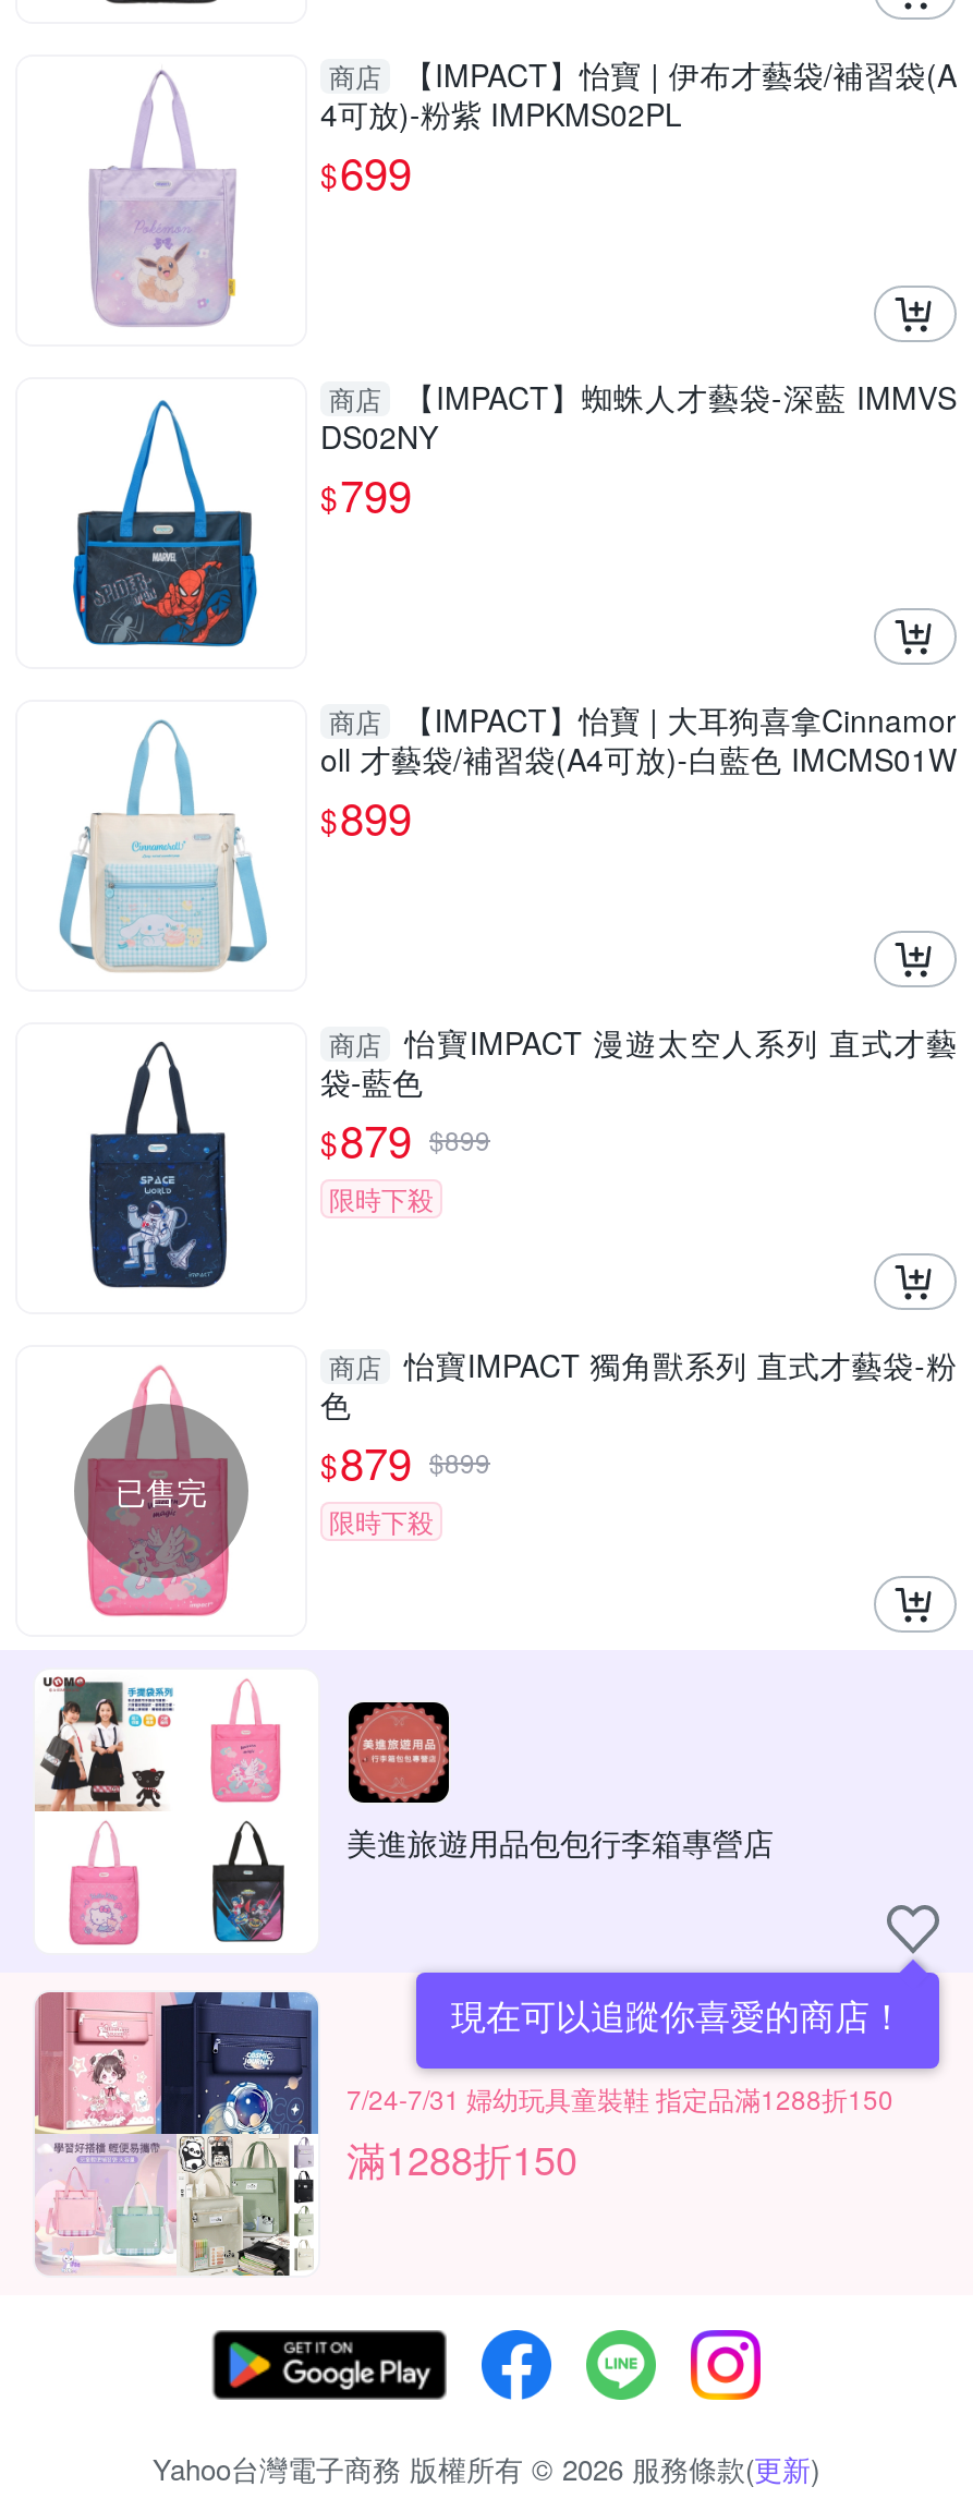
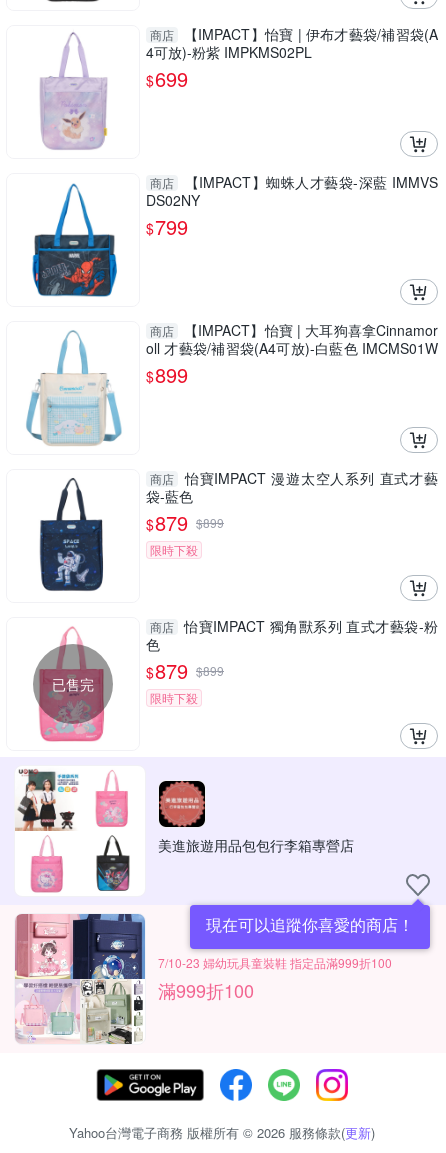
- 7/24-7/31 婦幼玩具童裝鞋 指定品滿1288折150
+ 7/10-23 婦幼玩具童裝鞋 指定品滿999折100

- 滿1288折150
+ 滿999折100
